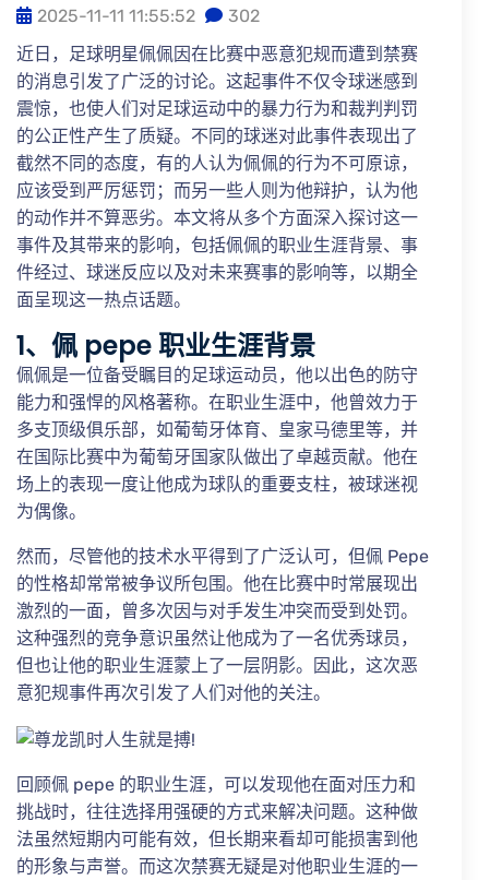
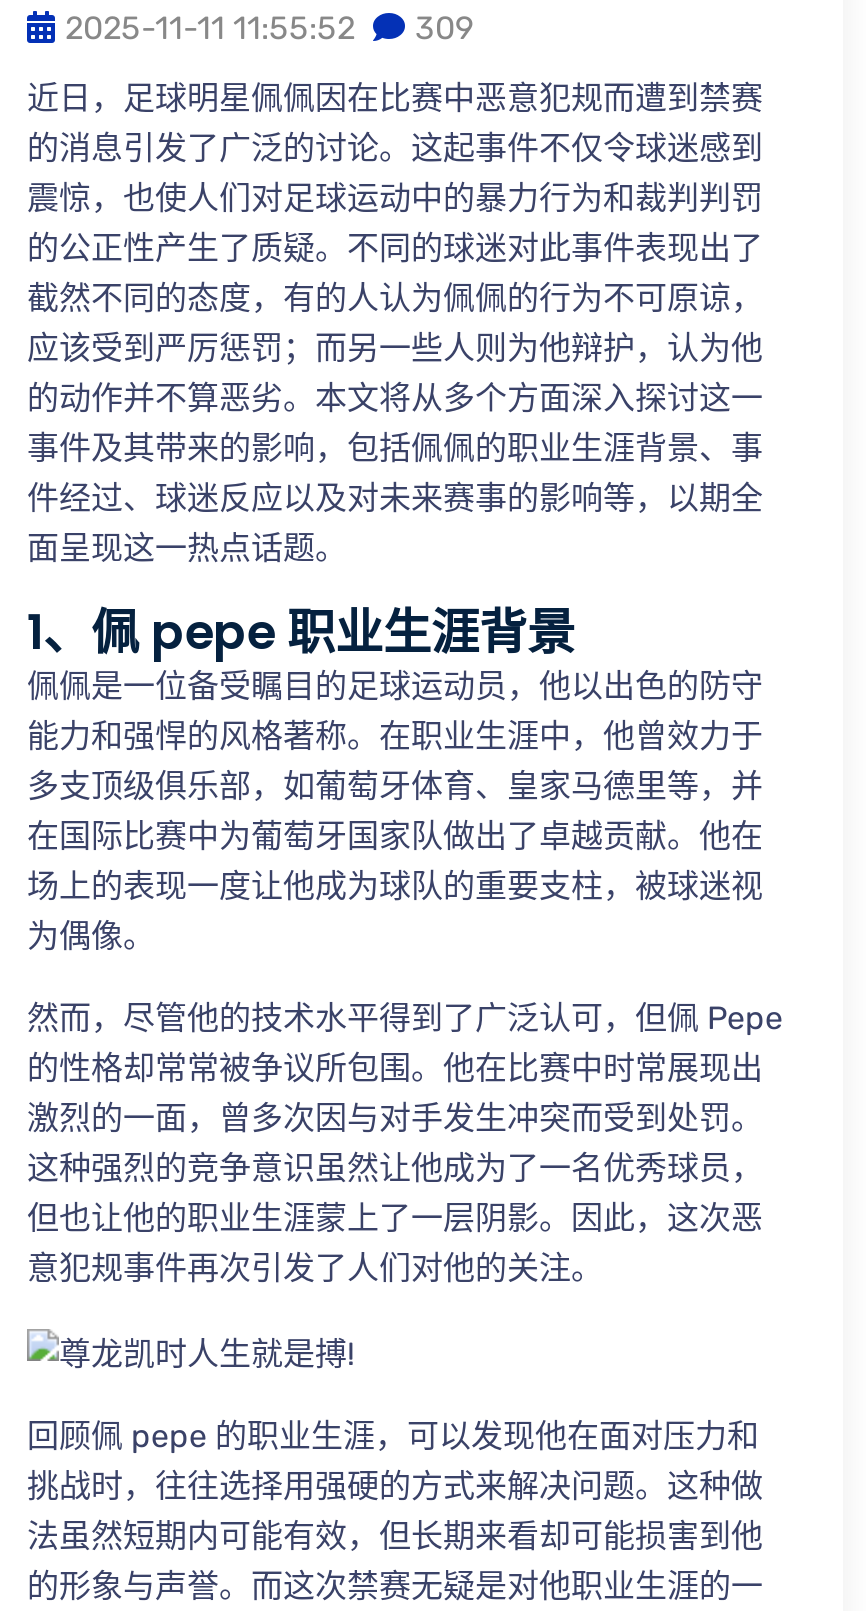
- 2025-11-11 11:55:52 302
+ 2025-11-11 11:55:52 309
